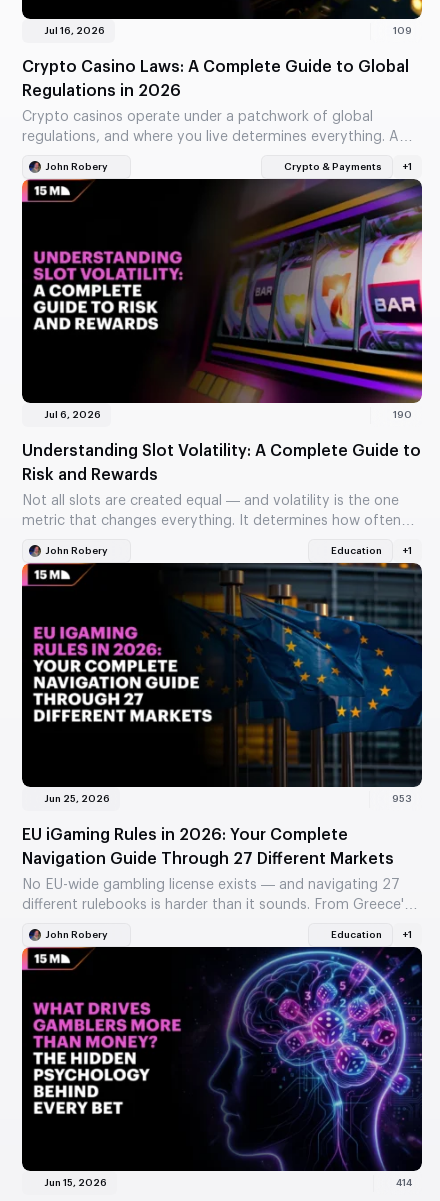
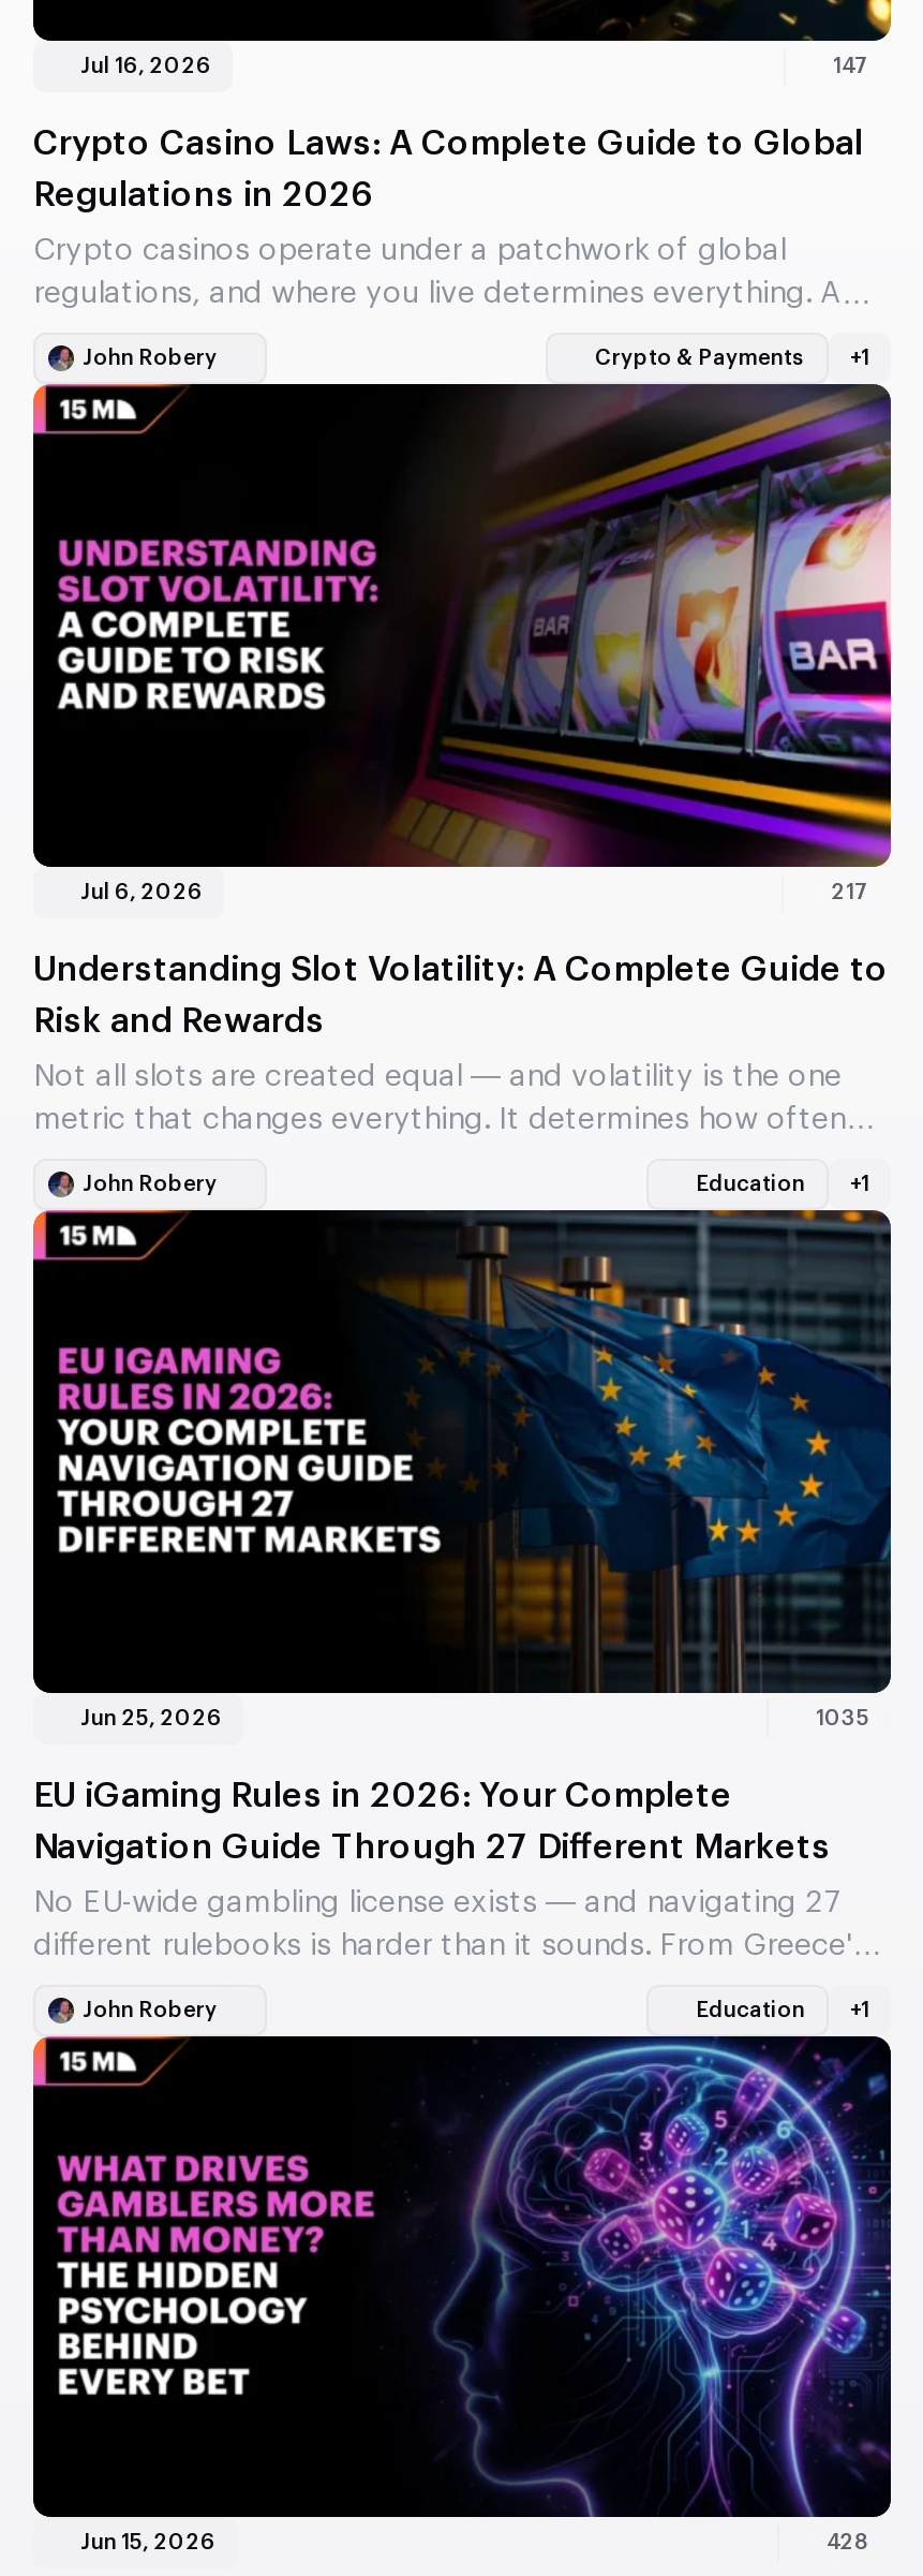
- 109
+ 147

- 190
+ 217

- 953
+ 1035

- 414
+ 428
